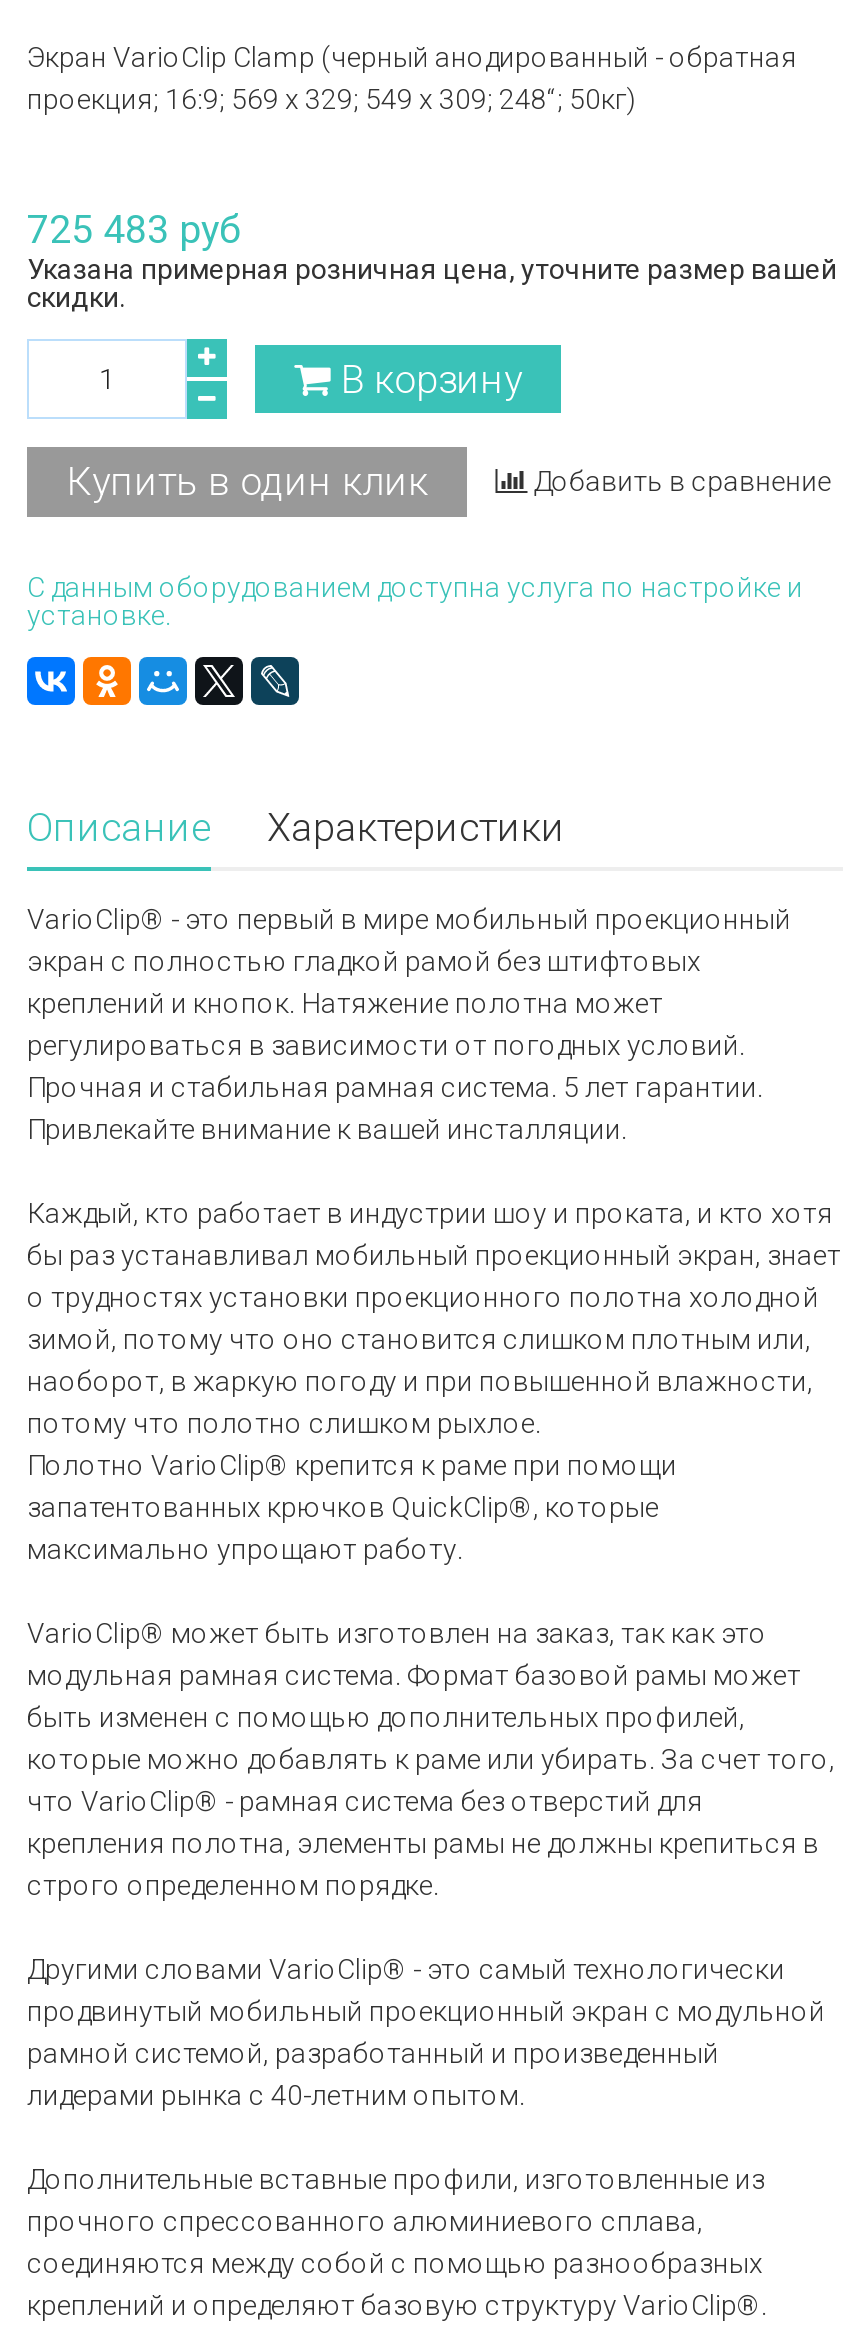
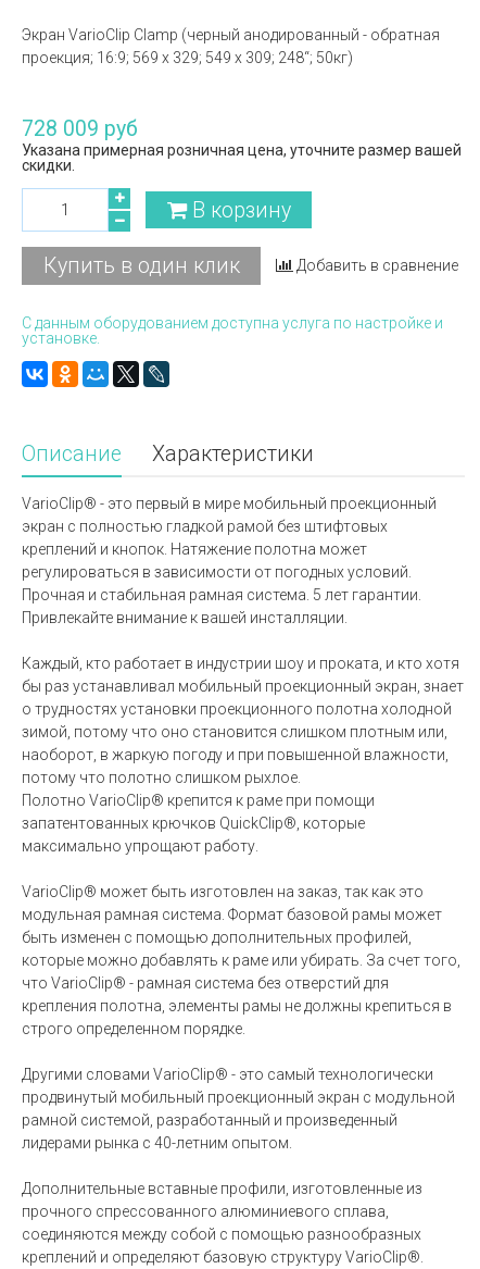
- 725 483 руб
+ 728 009 руб
